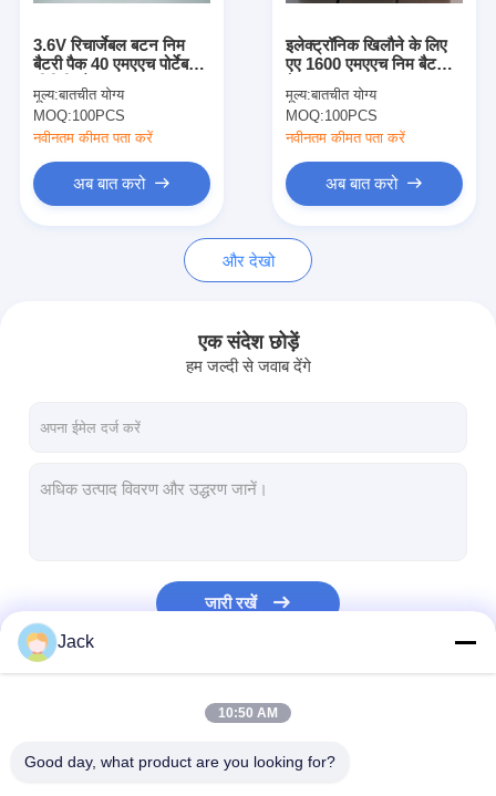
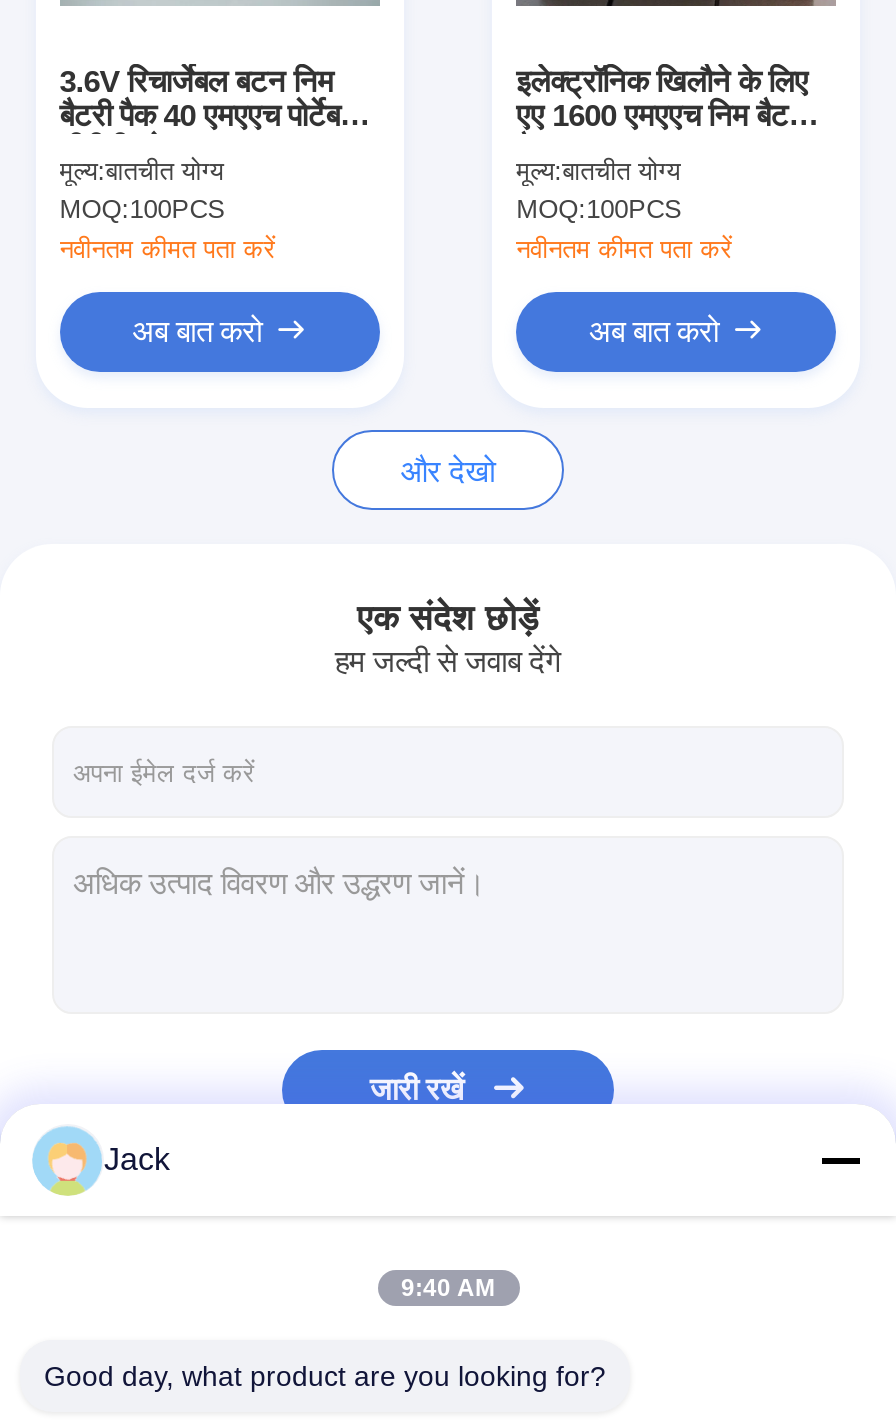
- 10:50 AM
+ 9:40 AM
